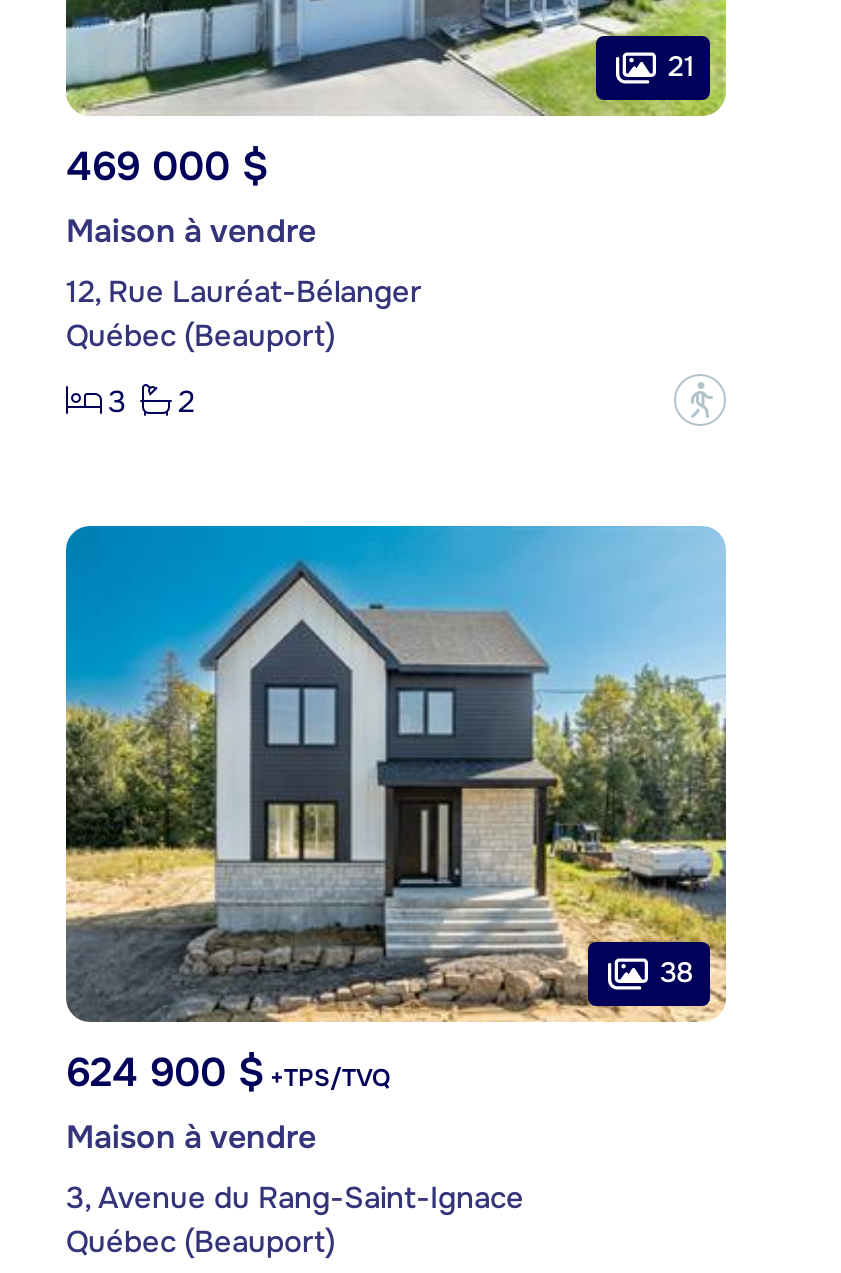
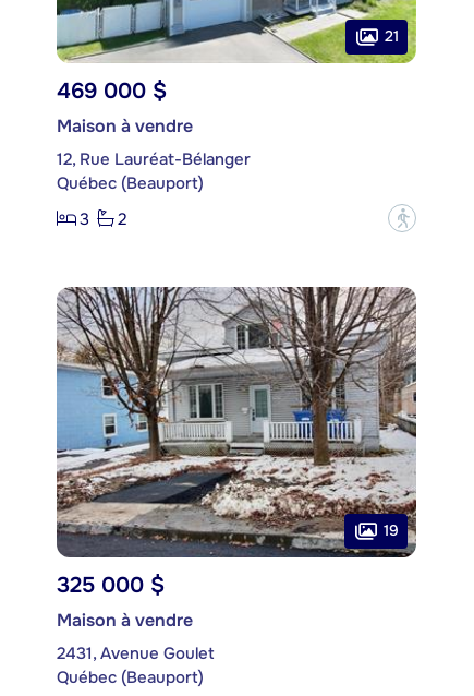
- [image]
- 38
+ [image]
+ 19

- 624 900 $+TPS/TVQ
+ 325 000 $

- 3, Avenue du Rang-Saint-Ignace
+ 2431, Avenue Goulet
